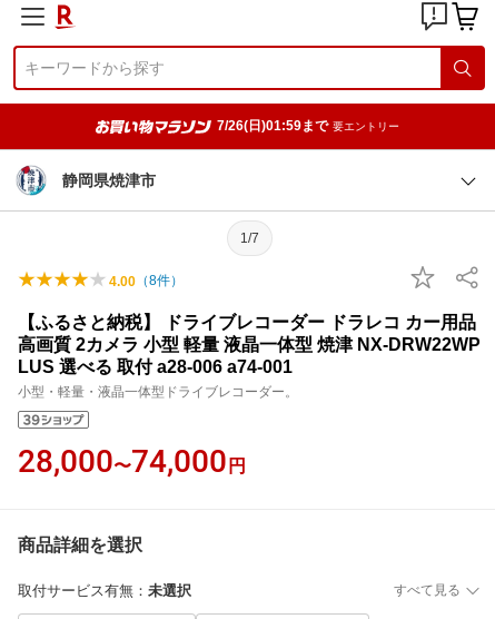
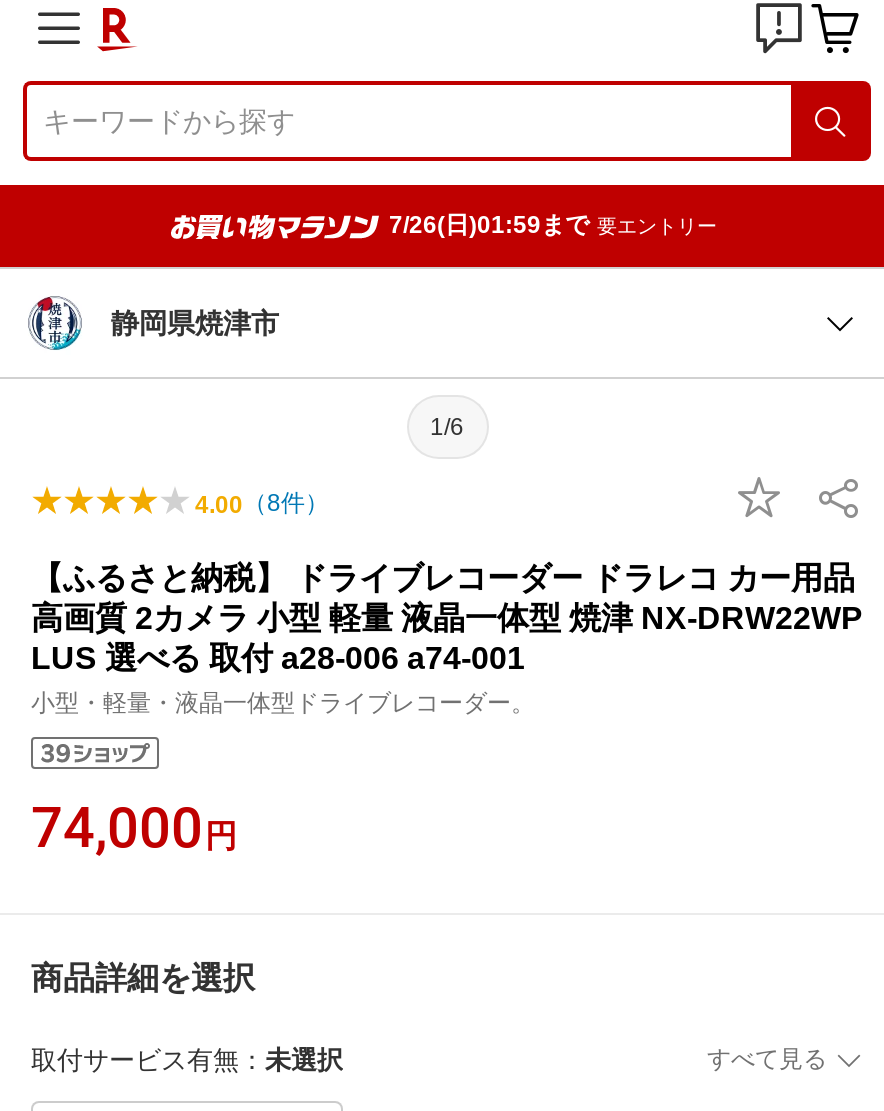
- 1/7
+ 1/6

- 28,000〜74,000円
+ 74,000円
